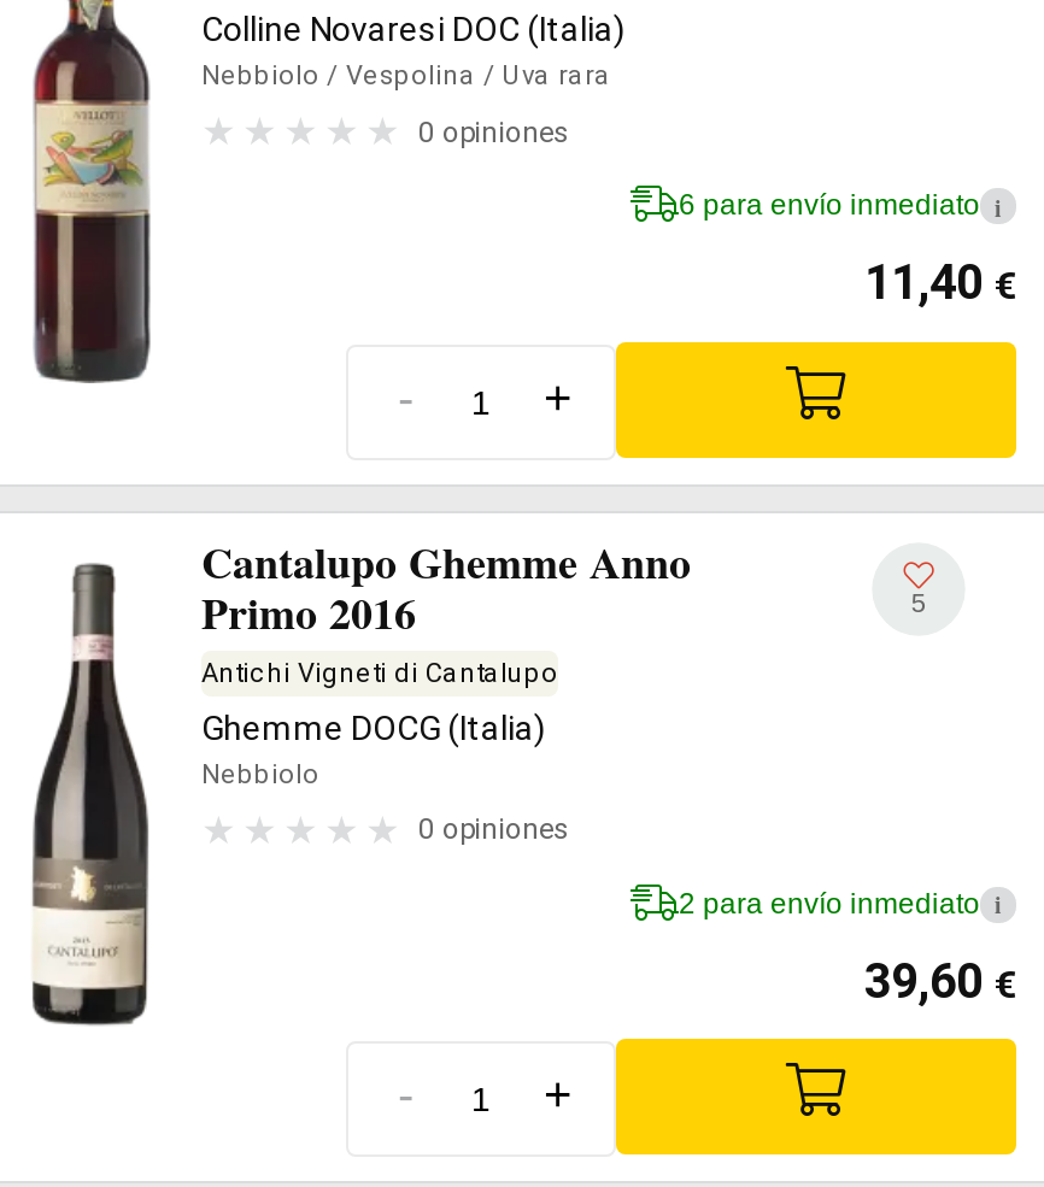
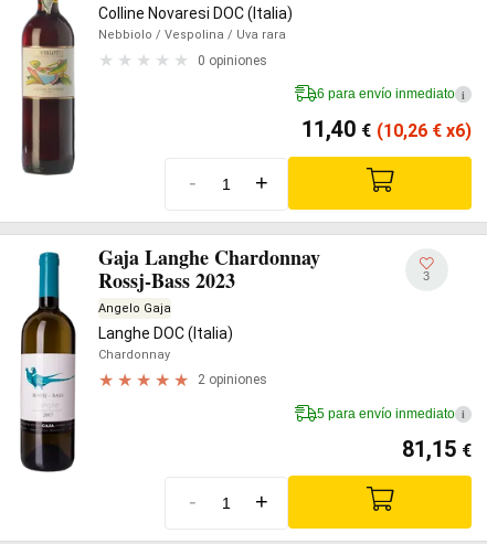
- 11,40 €
+ 11,40 € (10,26 €x6)

- [image]
- Cantalupo Ghemme Anno
- Primo 2016
- Antichi Vigneti di Cantalupo
+ [image]
+ Gaja Langhe Chardonnay
+ Rossj-Bass 2023
+ Angelo Gaja

- 5
+ 3

- Ghemme DOCG (Italia)
- Nebbiolo
+ Langhe DOC (Italia)
+ Chardonnay

- 0 opiniones
+ 2 opiniones

- 2 para envío inmediato i
+ 5 para envío inmediato i

- 39,60 €
+ 81,15 €
